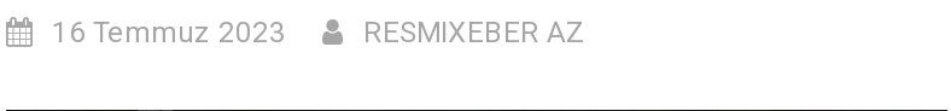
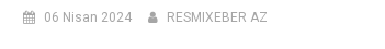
- 16 Temmuz 2023
+ 06 Nisan 2024
